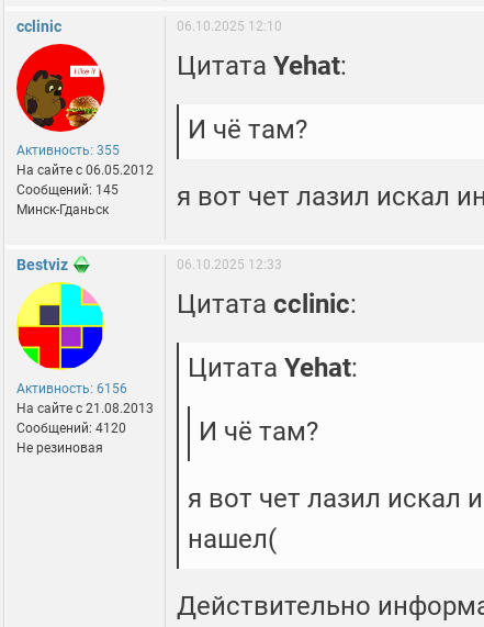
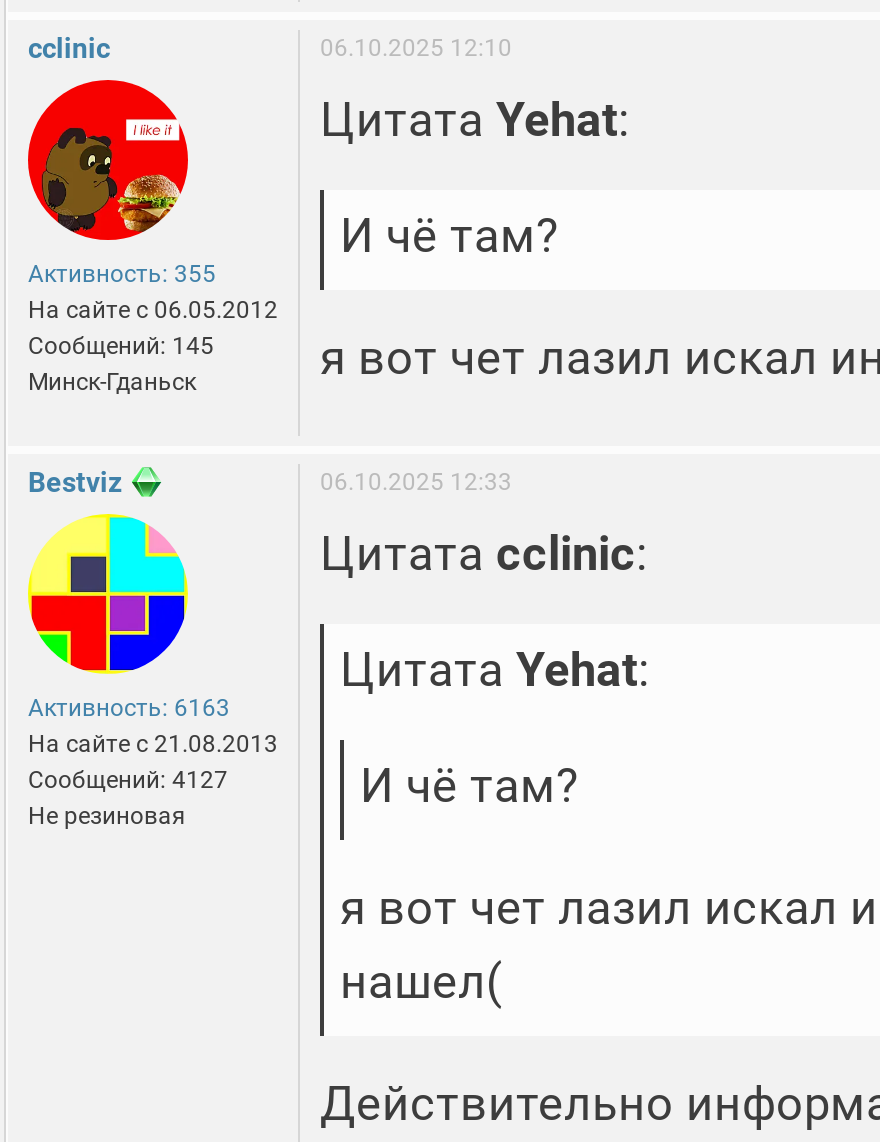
- Активность: 6156
+ Активность: 6163

- Сообщений: 4120
+ Сообщений: 4127
